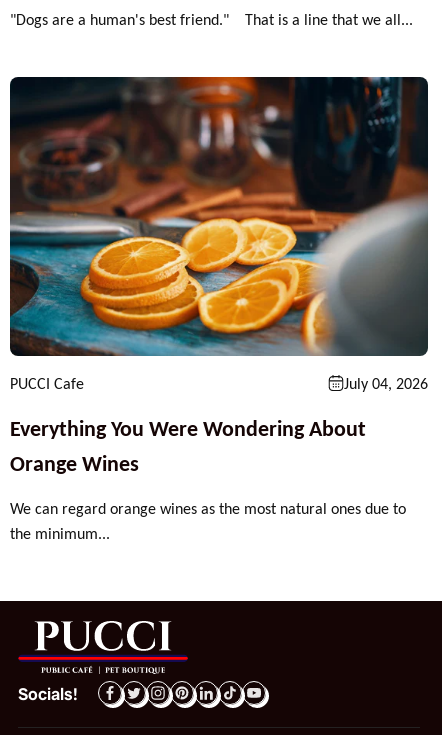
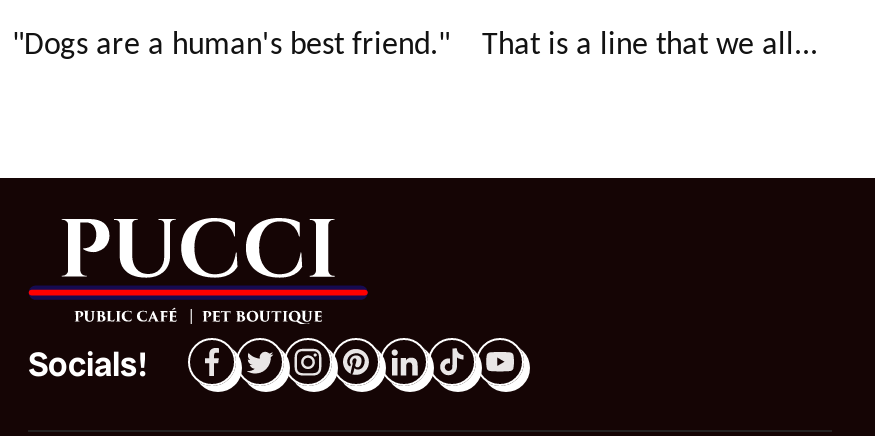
- [image]
- PUCCI Cafe
- July 04, 2026
- Everything You Were Wondering About
- Orange Wines
- We can regard orange wines as the most natural ones due to
- the minimum...
